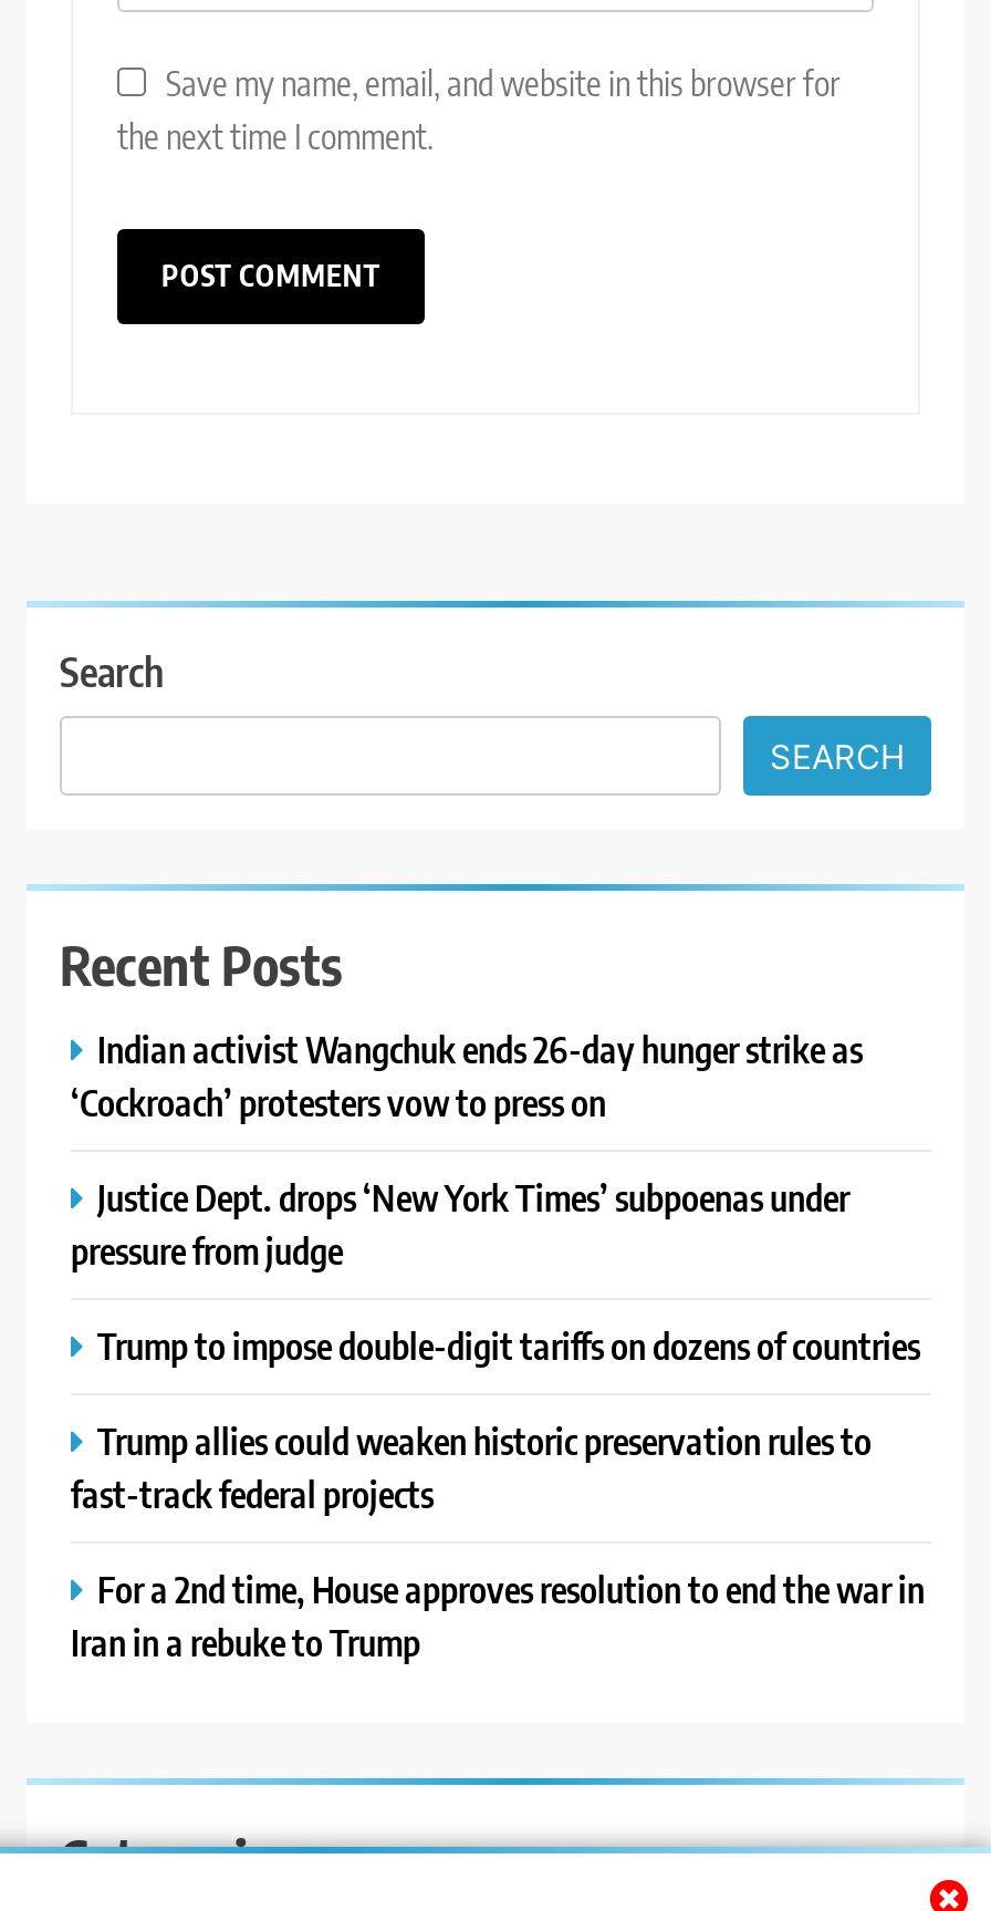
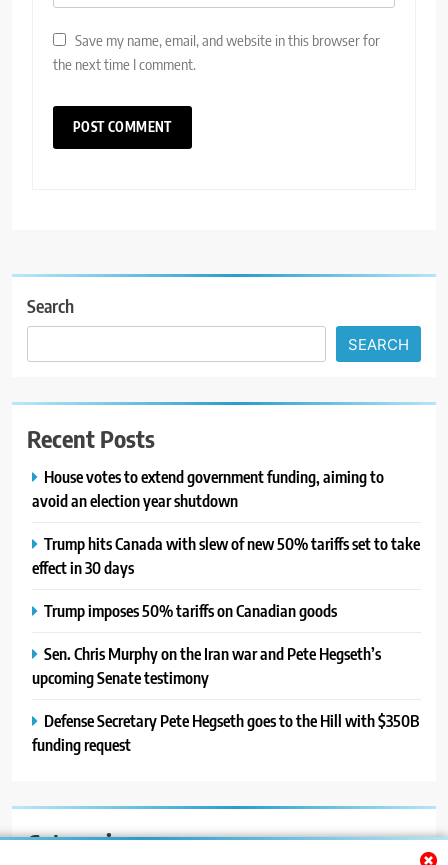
- Indian activist Wangchuk ends 26-day hunger strike as
- ‘Cockroach’ protesters vow to press on
+ House votes to extend government funding, aiming to
+ avoid an election year shutdown

- Justice Dept. drops ‘New York Times’ subpoenas under
- pressure from judge
+ Trump hits Canada with slew of new 50% tariffs set to take
+ effect in 30 days

- Trump to impose double-digit tariffs on dozens of countries
+ Trump imposes 50% tariffs on Canadian goods

- Trump allies could weaken historic preservation rules to
- fast-track federal projects
+ Sen. Chris Murphy on the Iran war and Pete Hegseth’s
+ upcoming Senate testimony

- For a 2nd time, House approves resolution to end the war in
- Iran in a rebuke to Trump
+ Defense Secretary Pete Hegseth goes to the Hill with $350B
+ funding request
